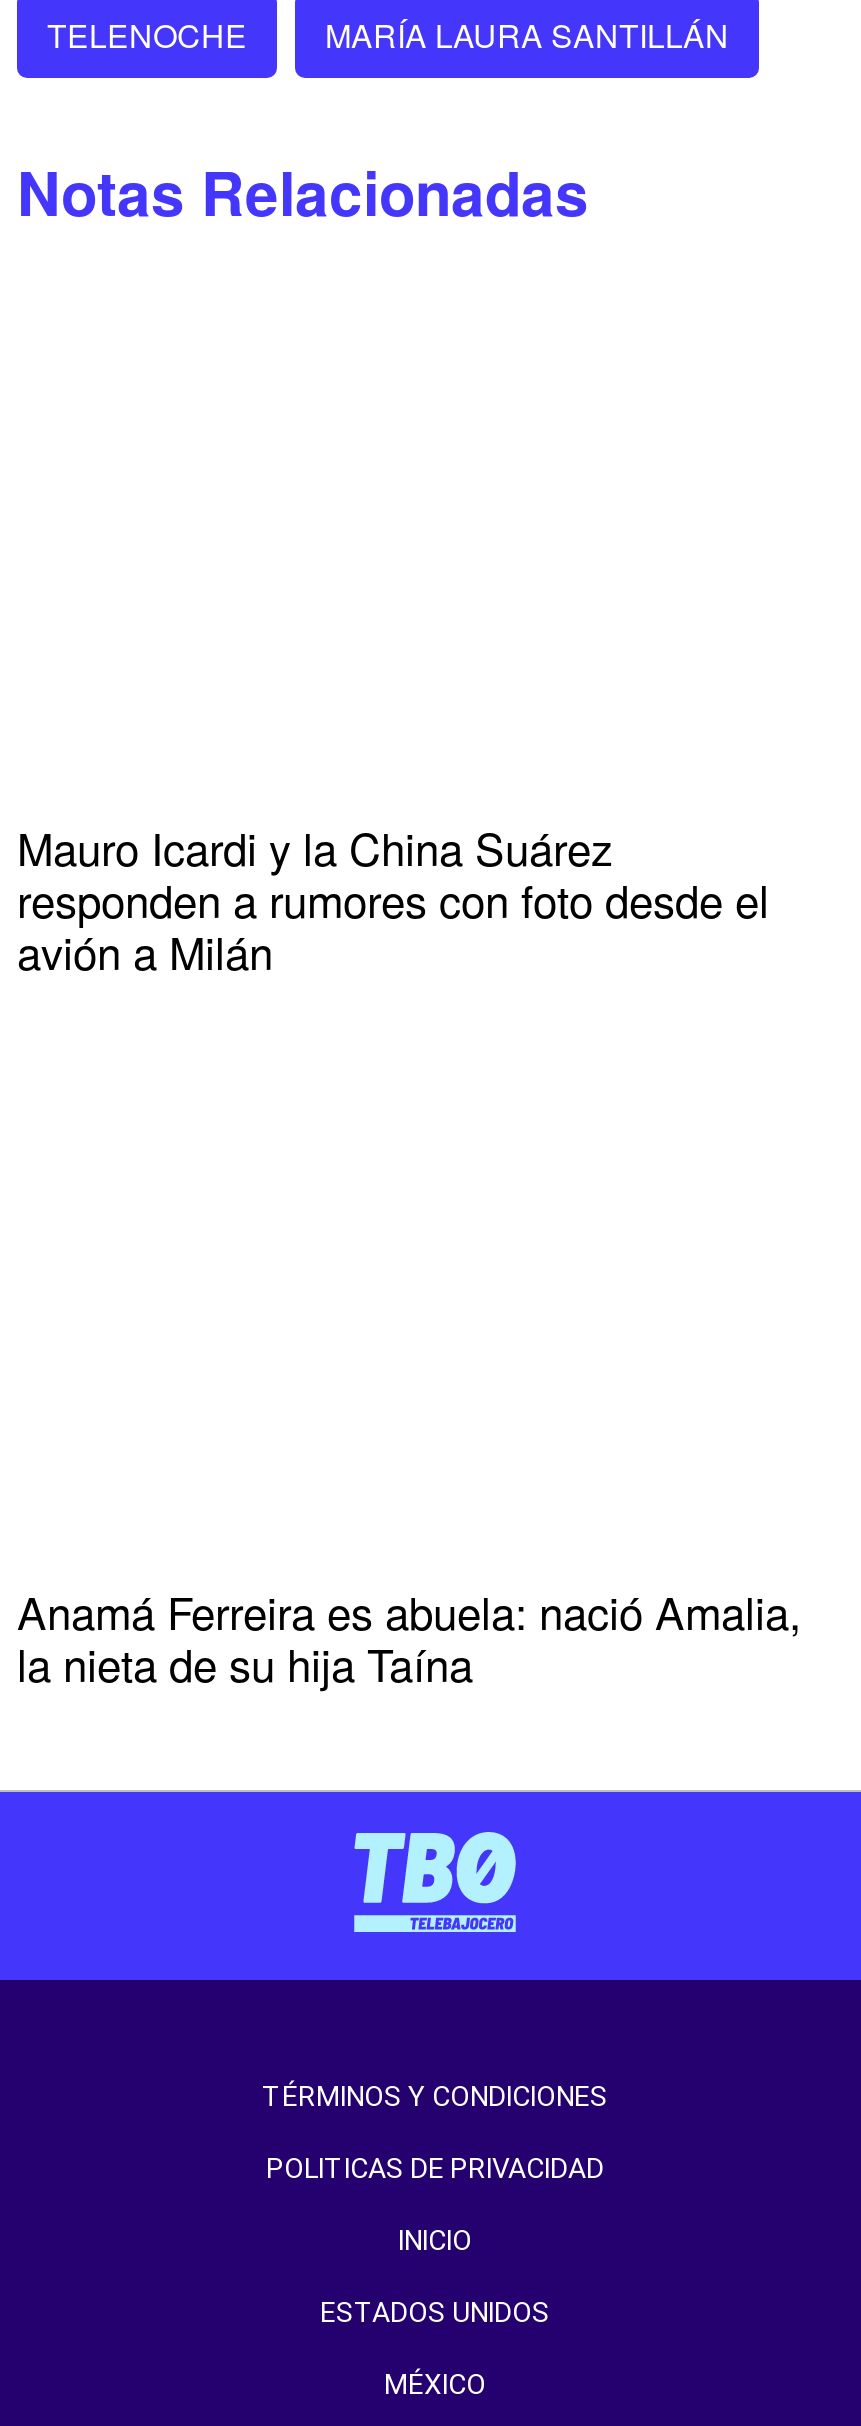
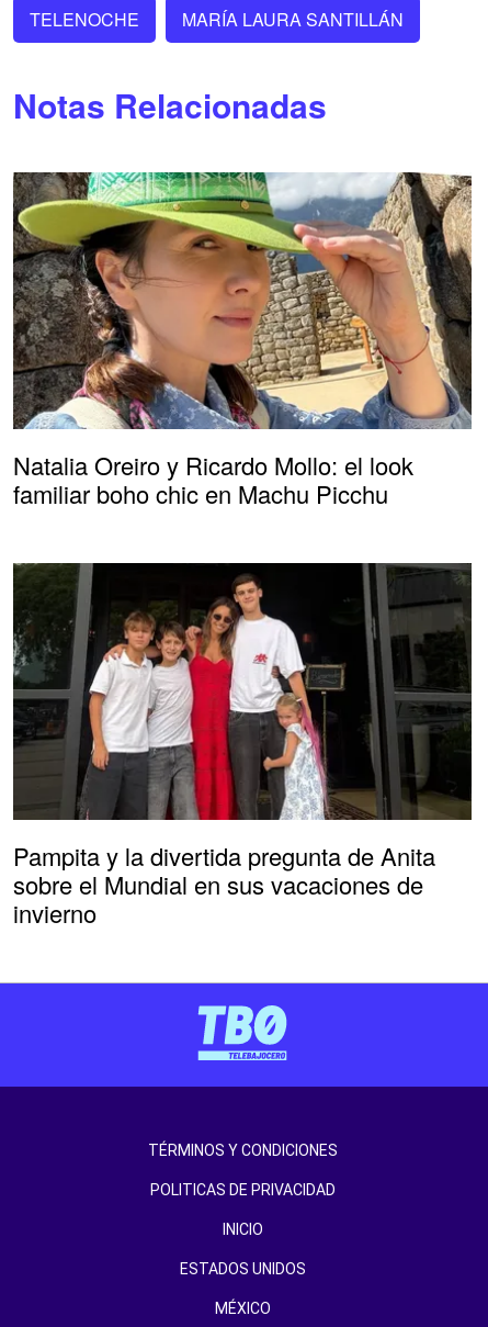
+ [image]

+ [image]

- Mauro Icardi y la China Suárez
- responden a rumores con foto desde el
- avión a Milán
+ Natalia Oreiro y Ricardo Mollo: el look
+ familiar boho chic en Machu Picchu

- Anamá Ferreira es abuela: nació Amalia,
- la nieta de su hija Taína
+ Pampita y la divertida pregunta de Anita
+ sobre el Mundial en sus vacaciones de
+ invierno
